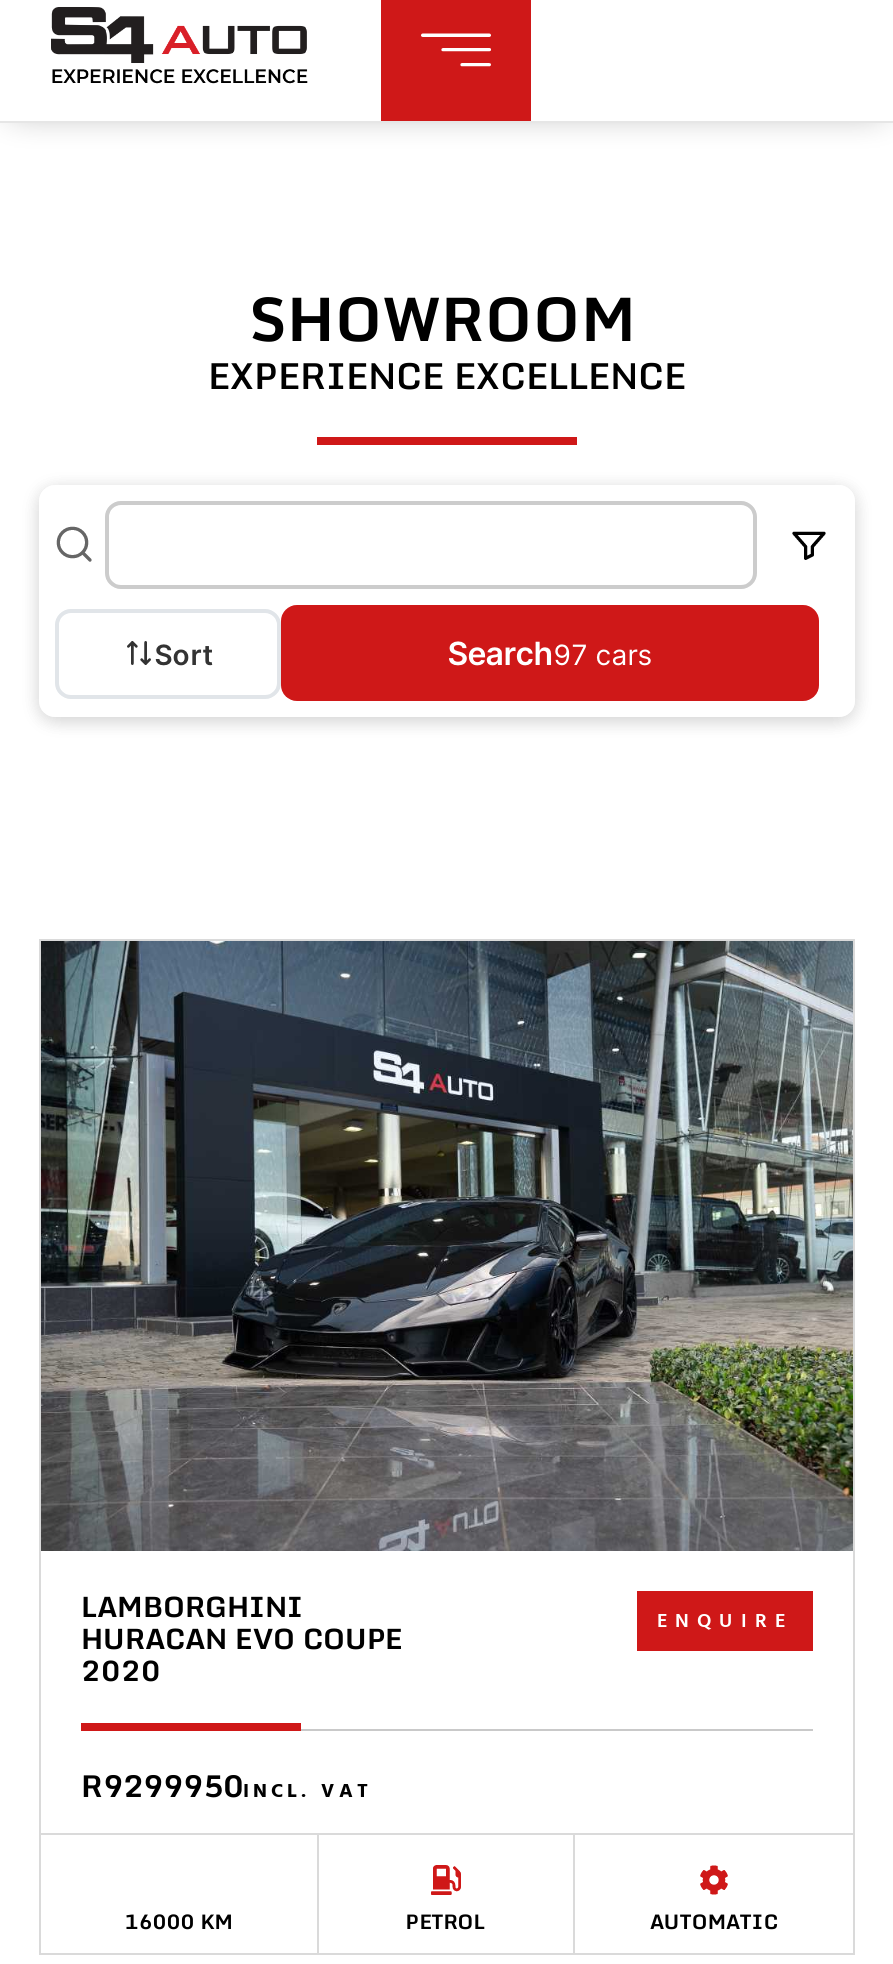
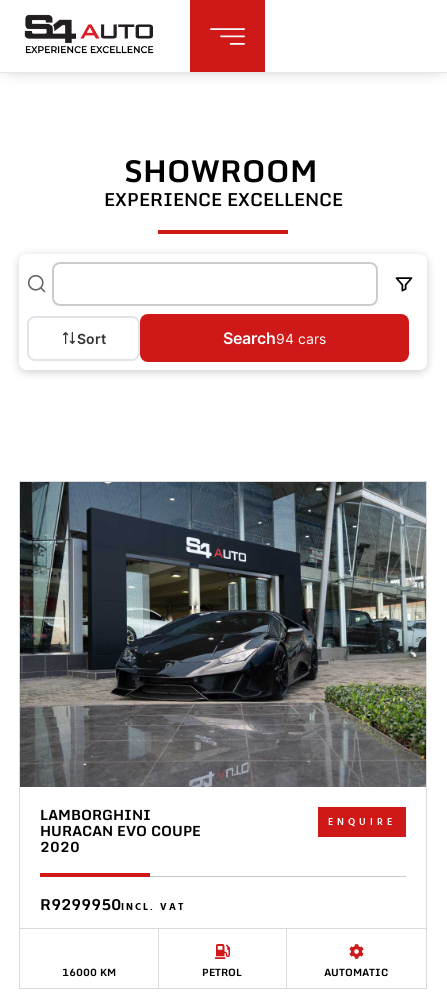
- Search97 cars
+ Search94 cars
